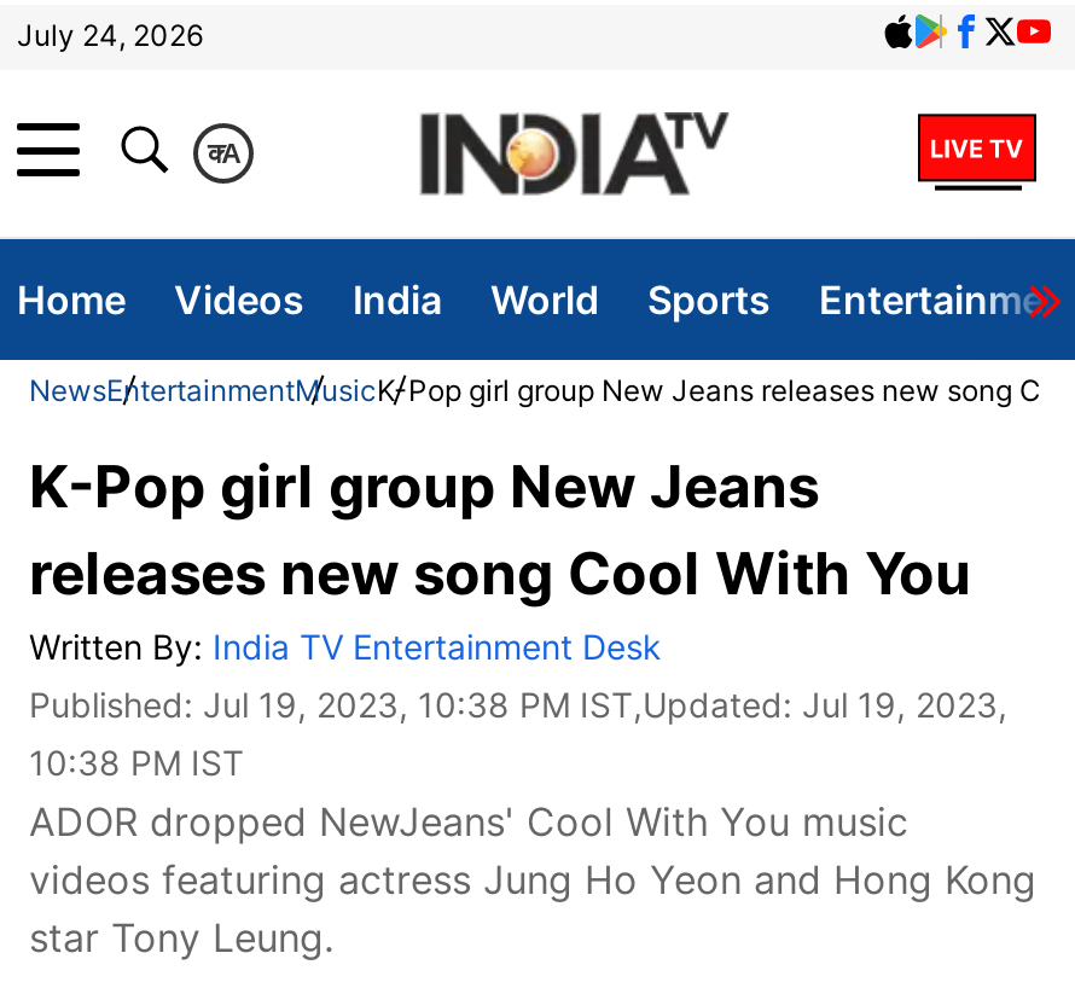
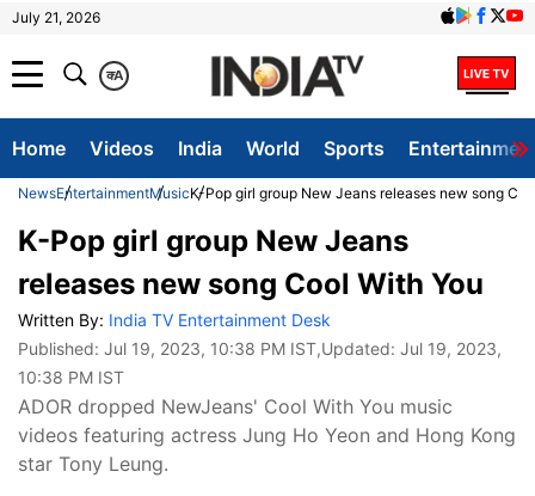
- July 24, 2026
+ July 21, 2026
